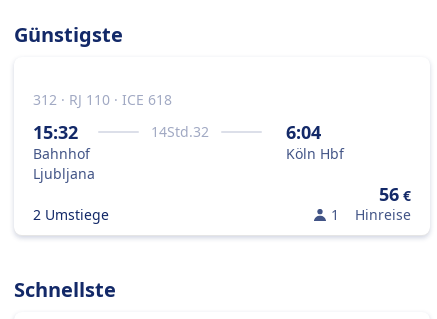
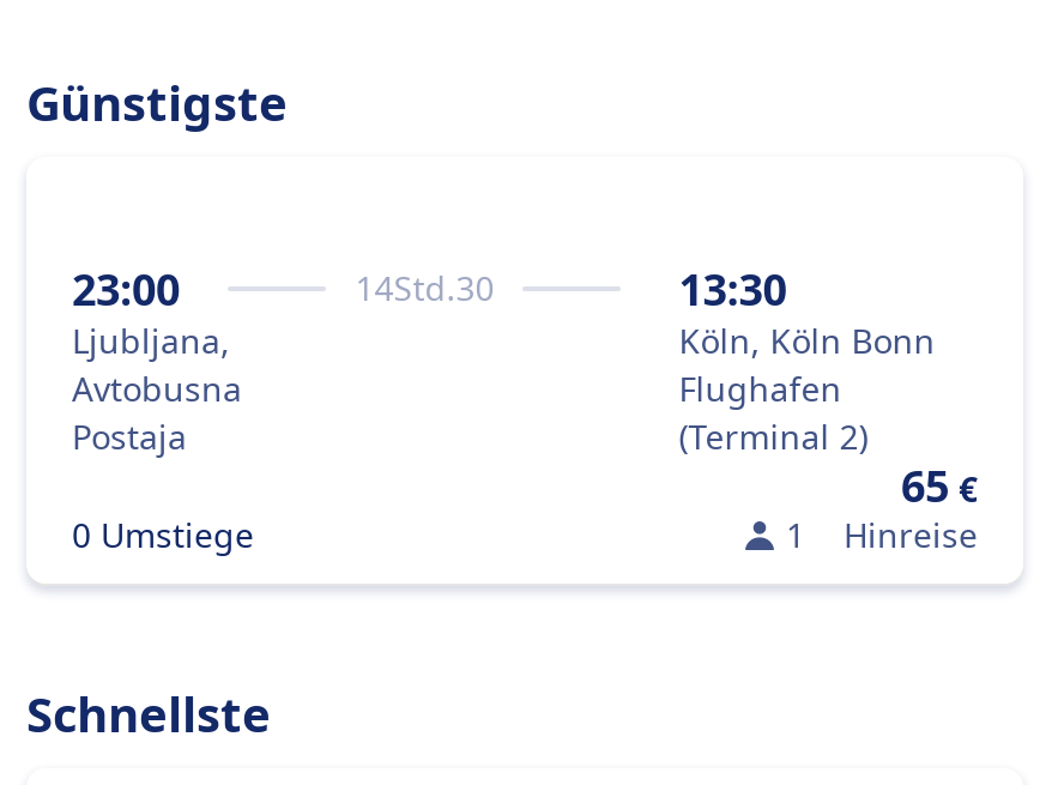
- 312 · RJ 110 · ICE 618
- 15:32
- 14Std.32
- Bahnhof
- Ljubljana
+ 23:00
+ 14Std.30
+ Ljubljana,
+ Avtobusna
+ Postaja

- 6:04
- Köln Hbf
- 56 €
+ 13:30
+ Köln, Köln Bonn
+ Flughafen
+ (Terminal 2)
+ 65 €

- 2 Umstiege
+ 0 Umstiege
